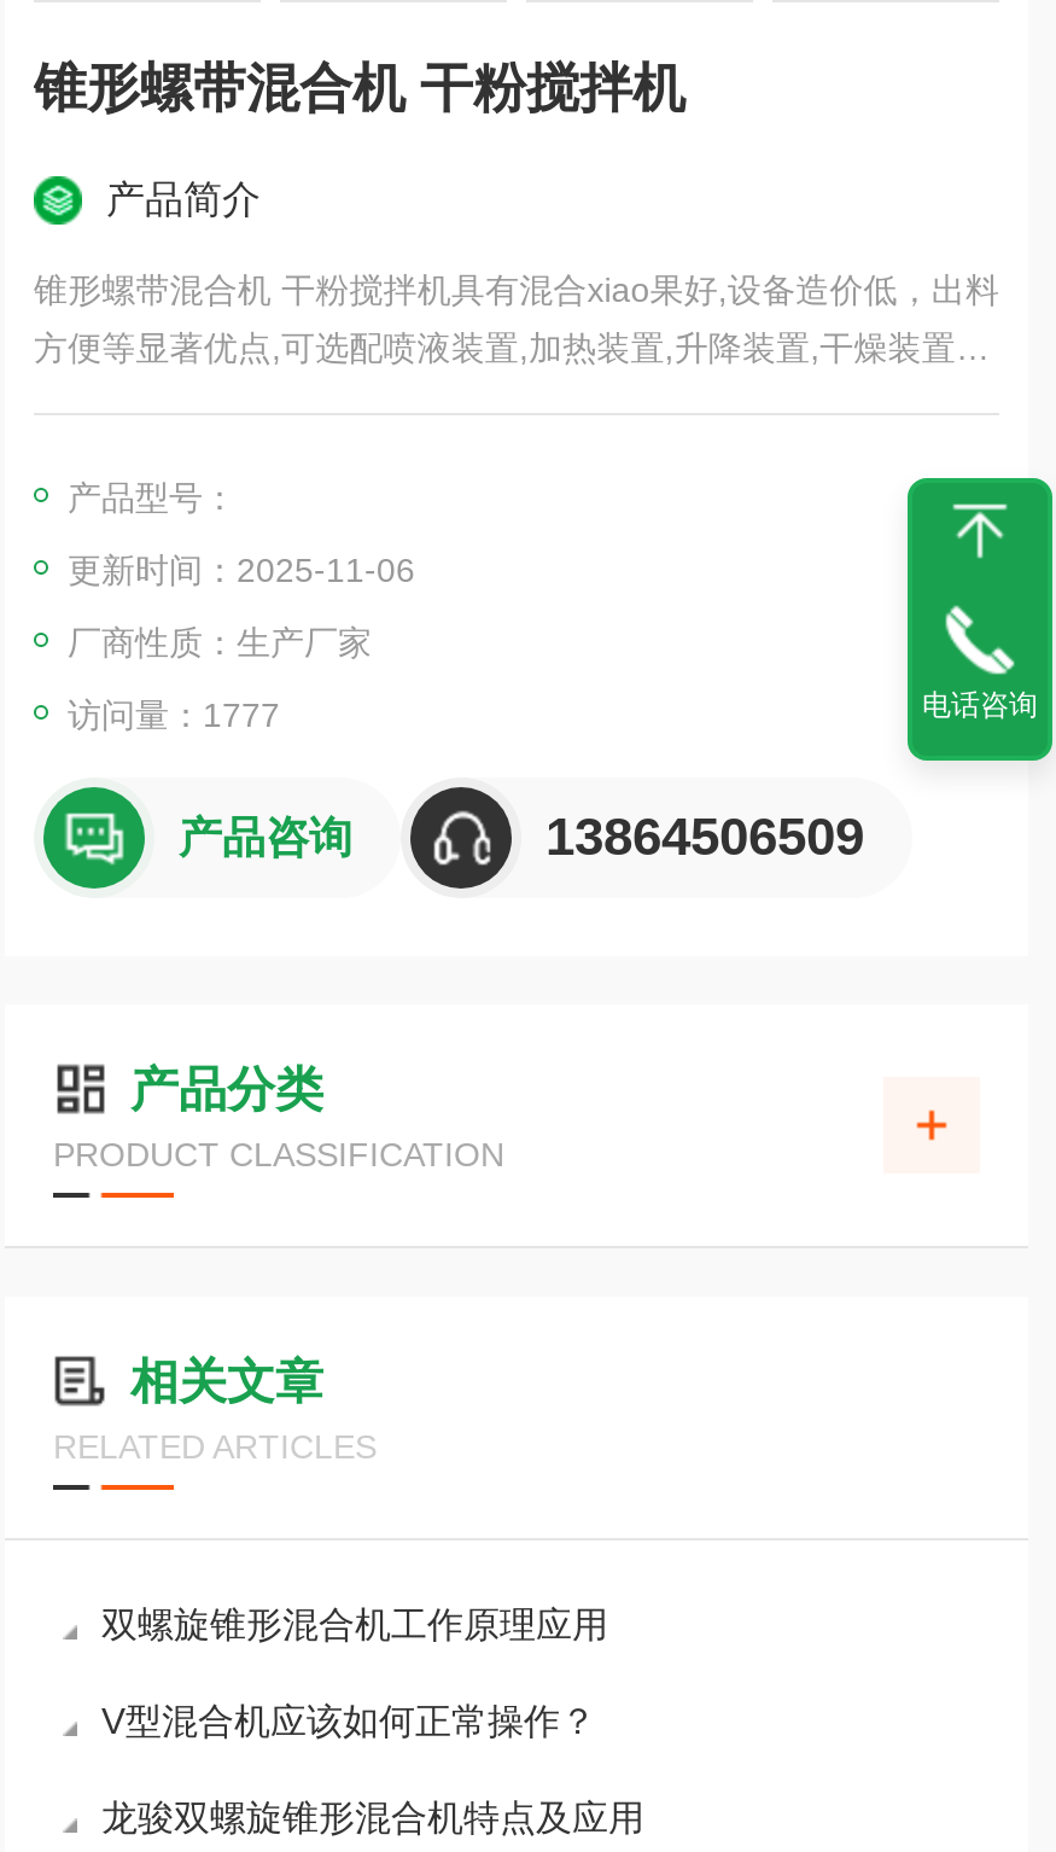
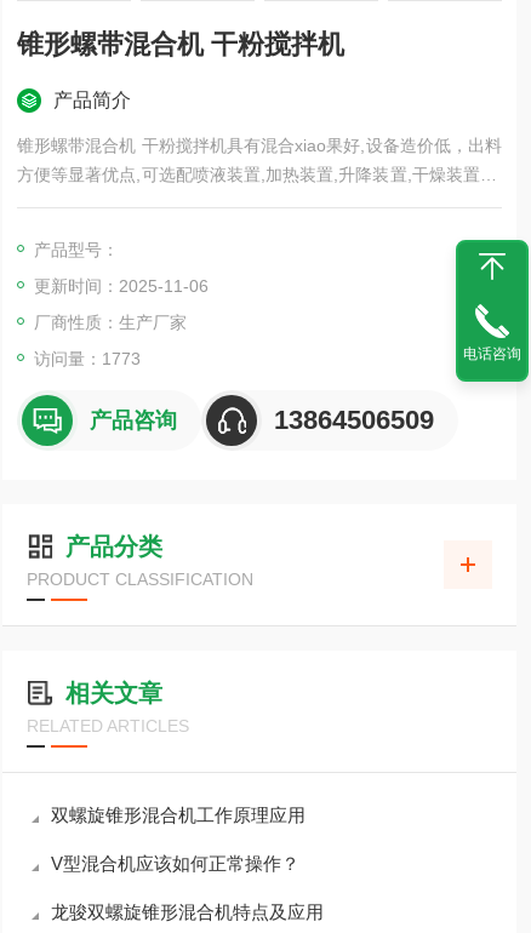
- 访问量：1777
+ 访问量：1773
